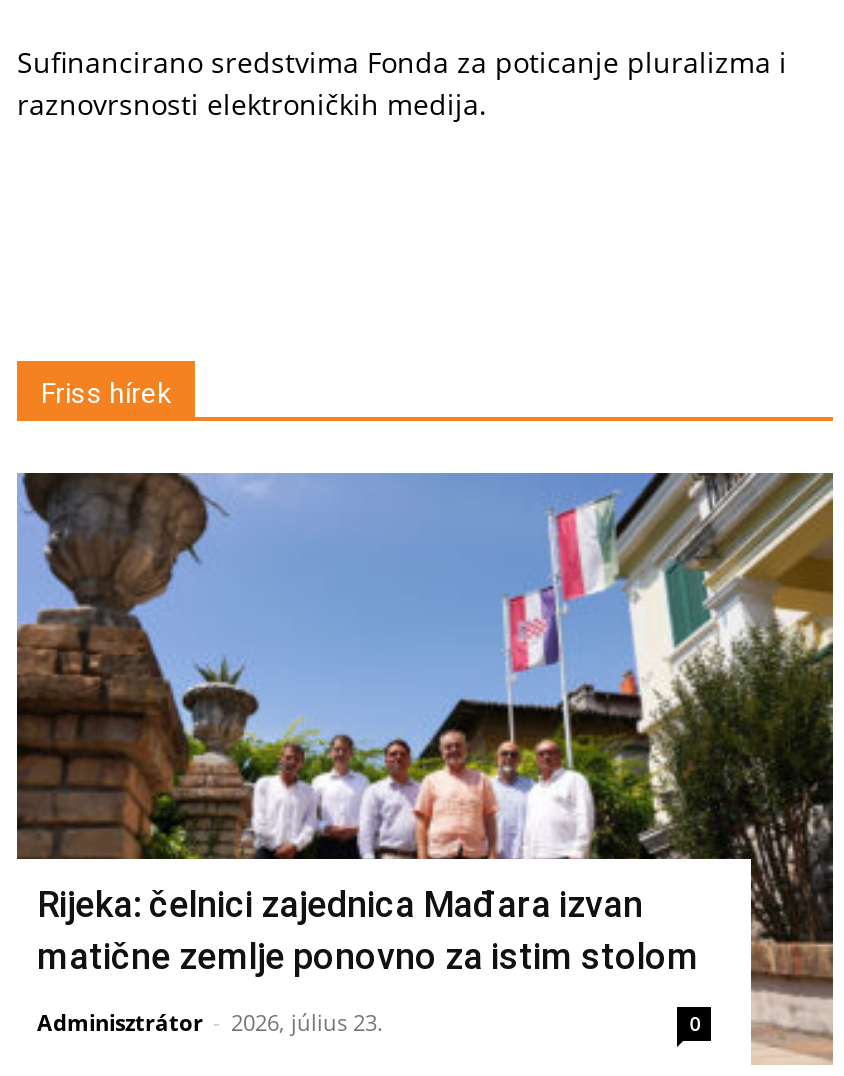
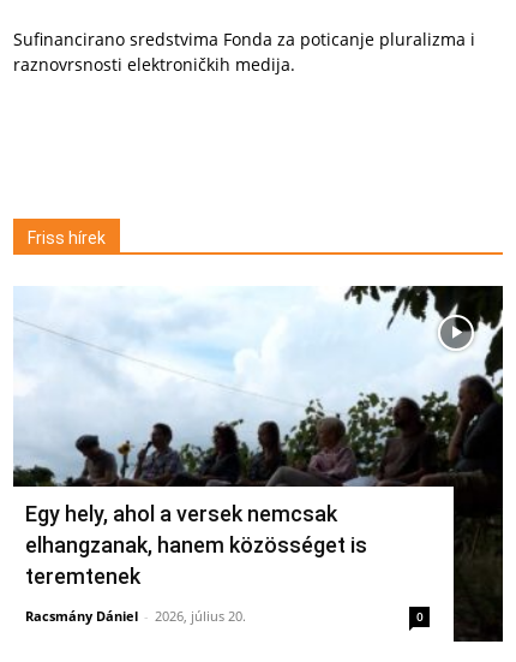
- [image]
- Rijeka: čelnici zajednica Mađara izvan
- matične zemlje ponovno za istim stolom
+ [image]
+ Egy hely, ahol a versek nemcsak
+ elhangzanak, hanem közösséget is
+ teremtenek

- Adminisztrátor - 2026, július 23.
+ Racsmány Dániel - 2026, július 20.
